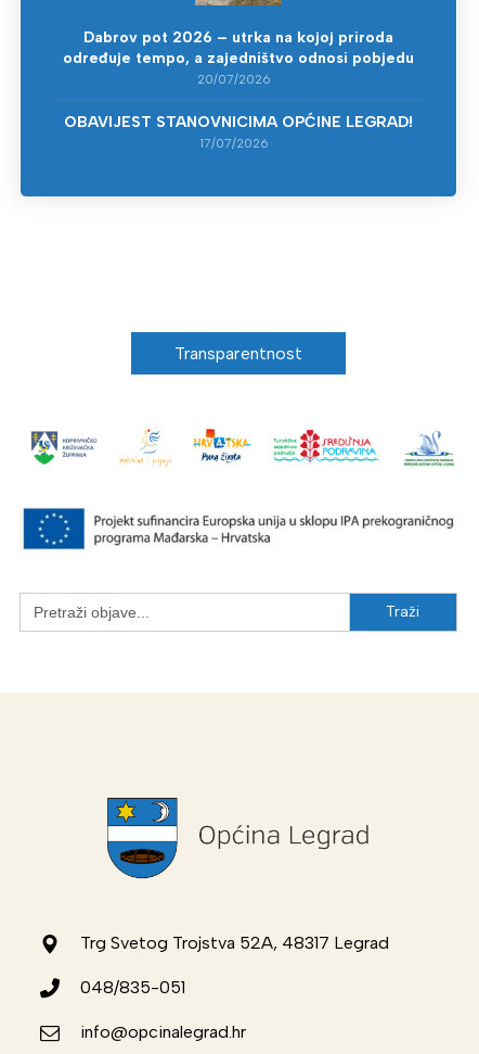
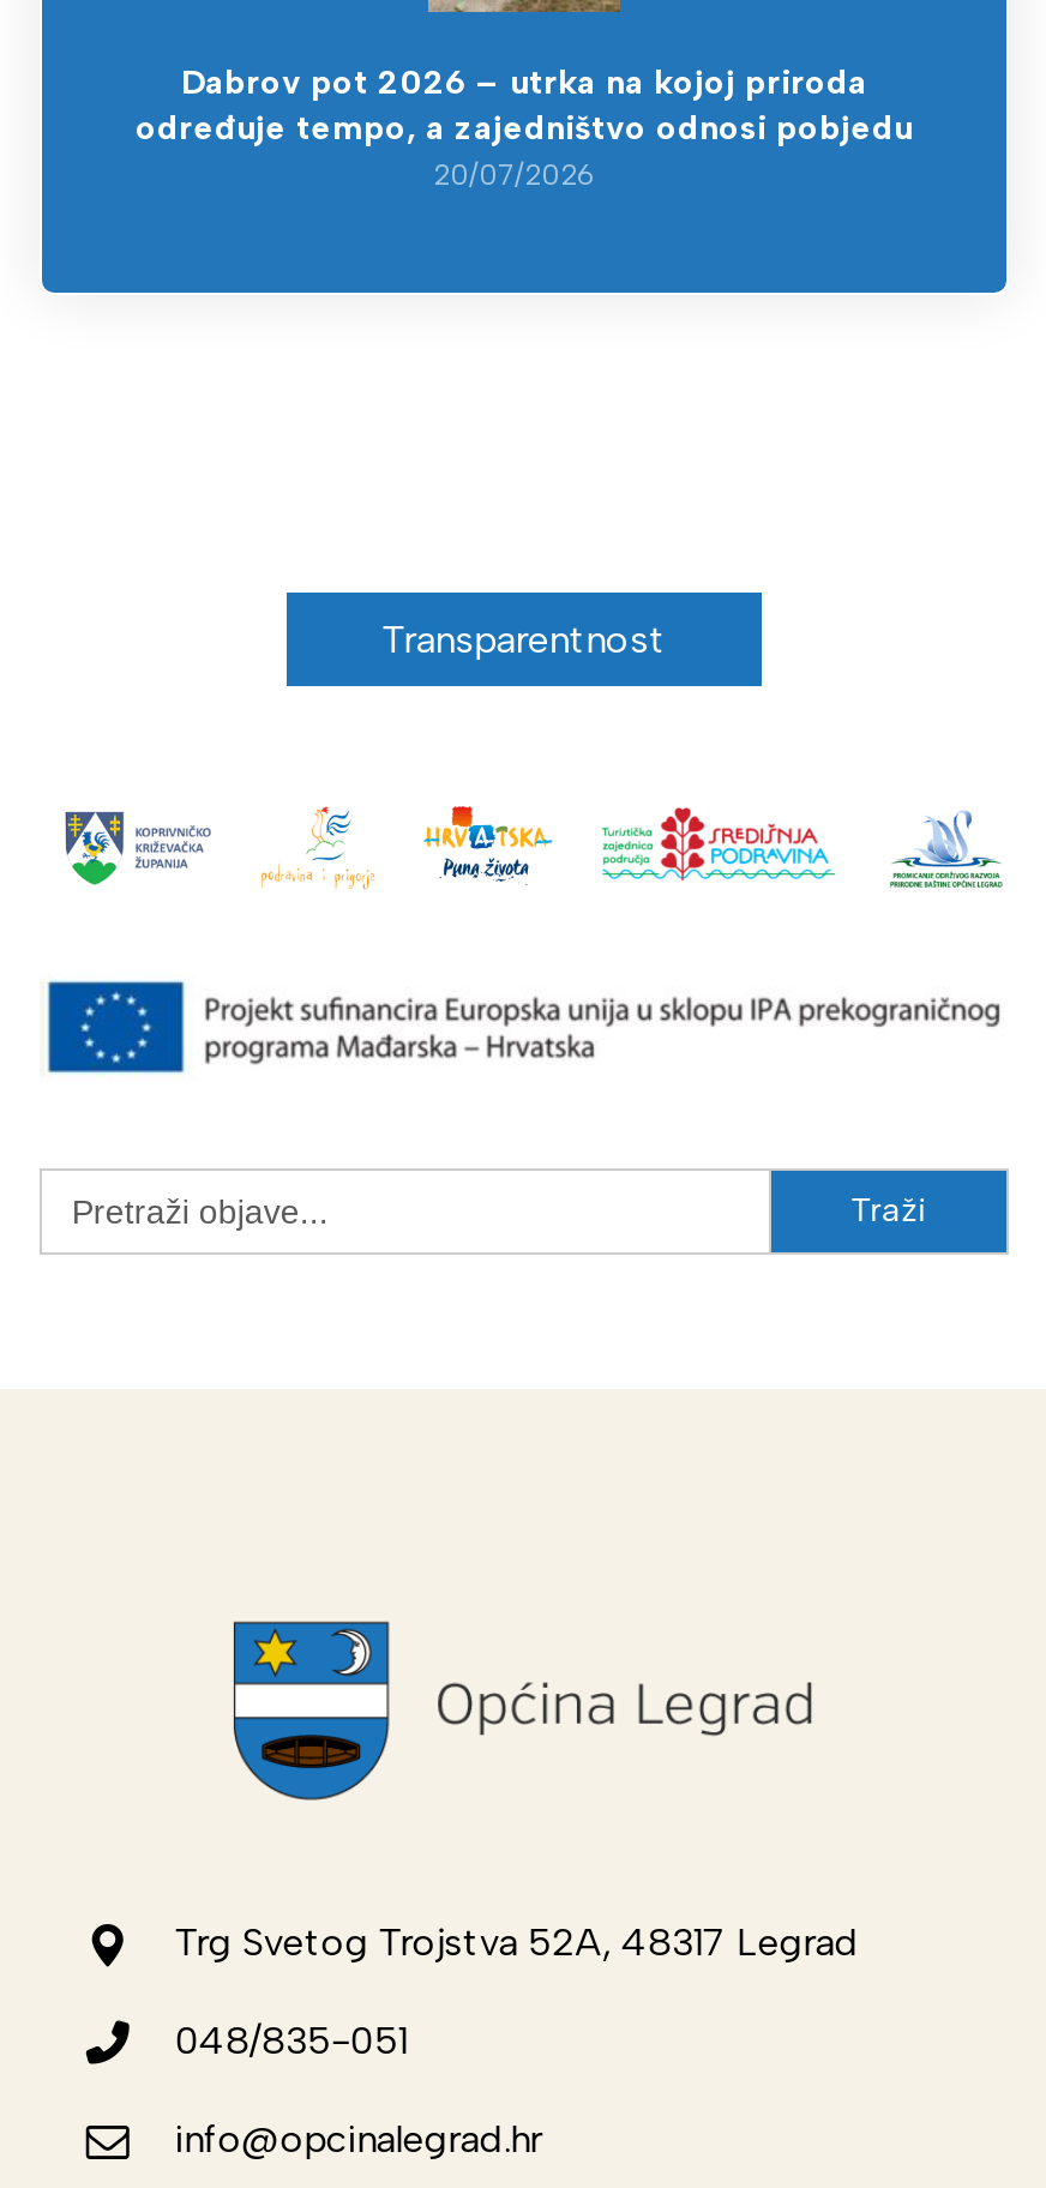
- OBAVIJEST STANOVNICIMA OPĆINE LEGRAD!
- 17/07/2026
